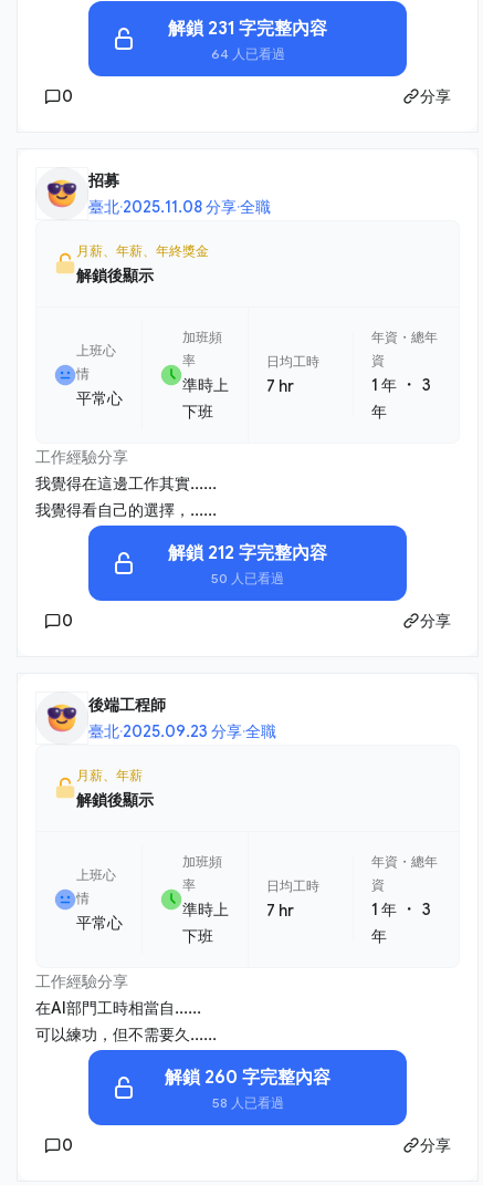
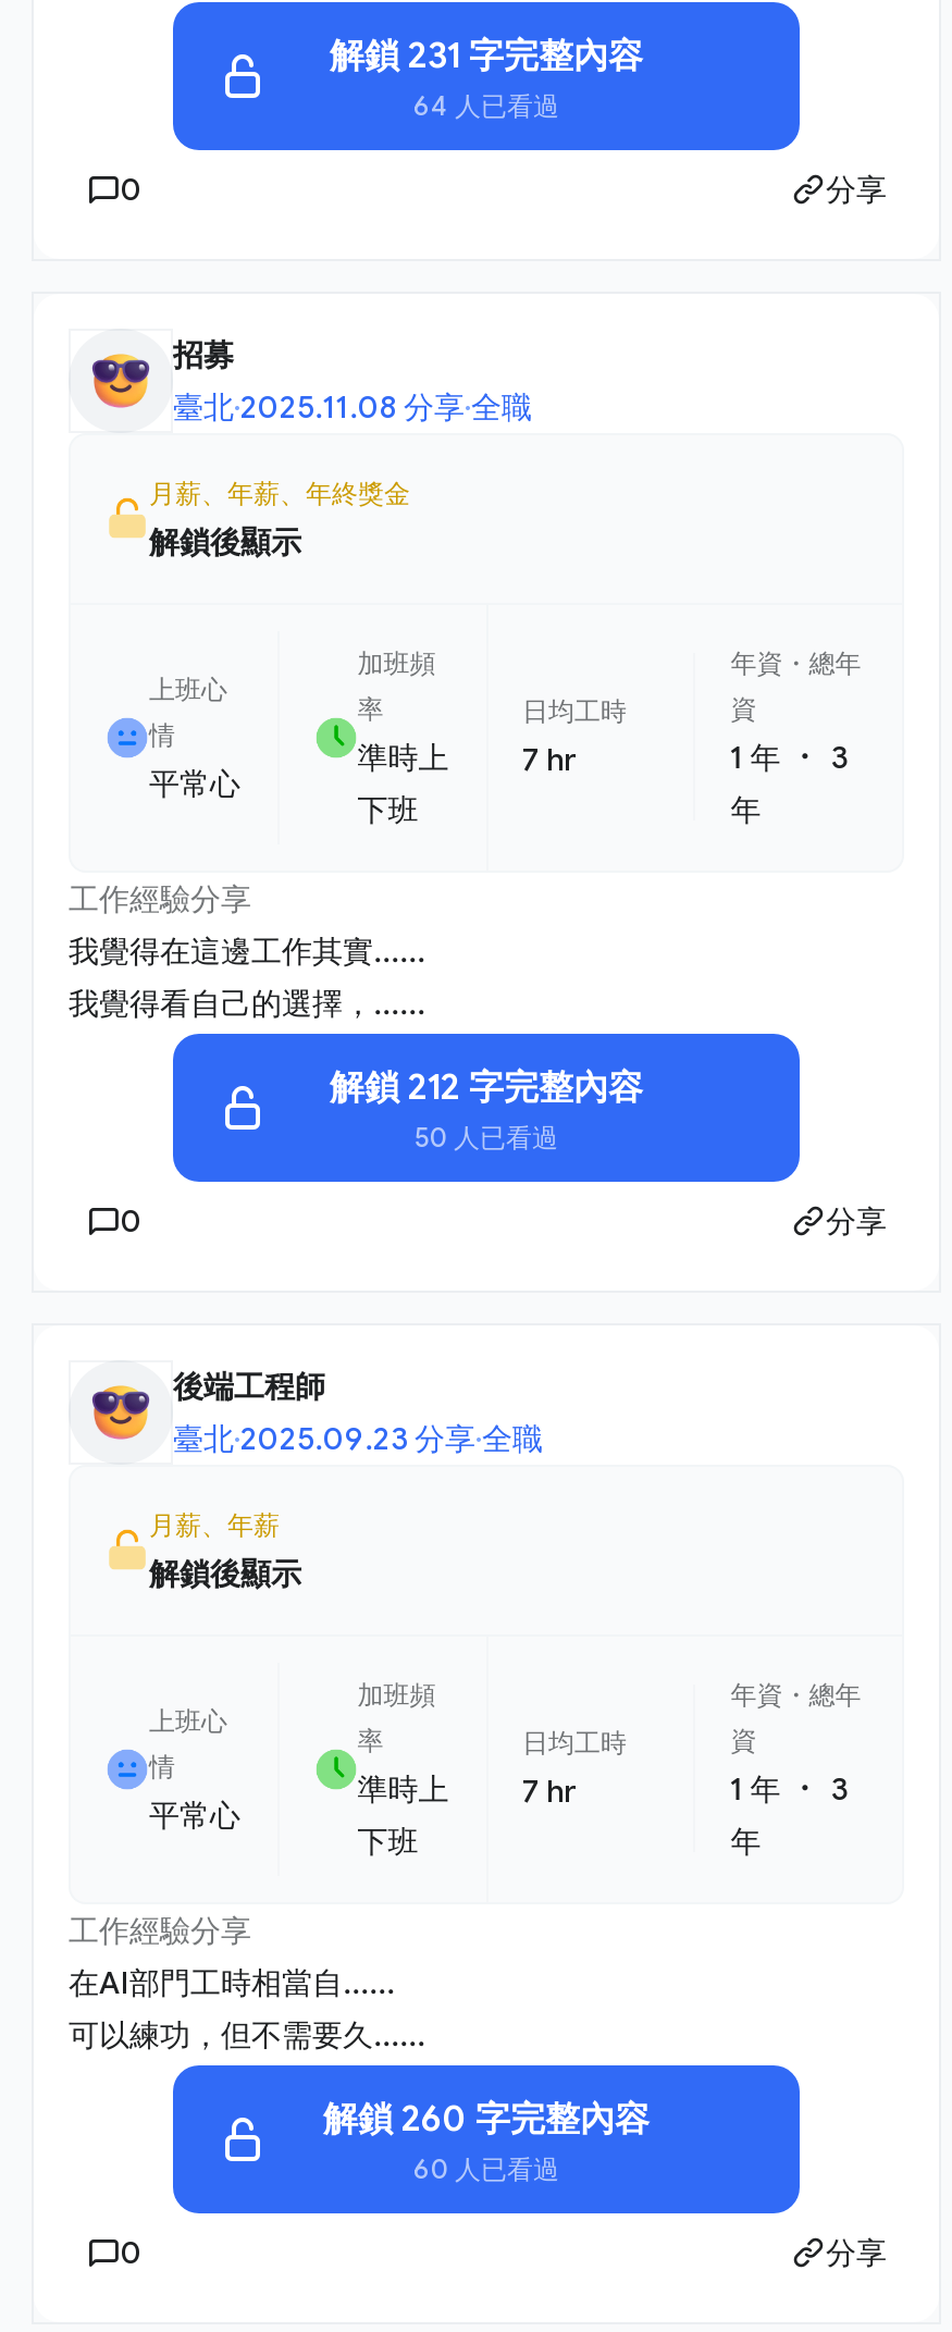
- 58 人已看過
+ 60 人已看過
